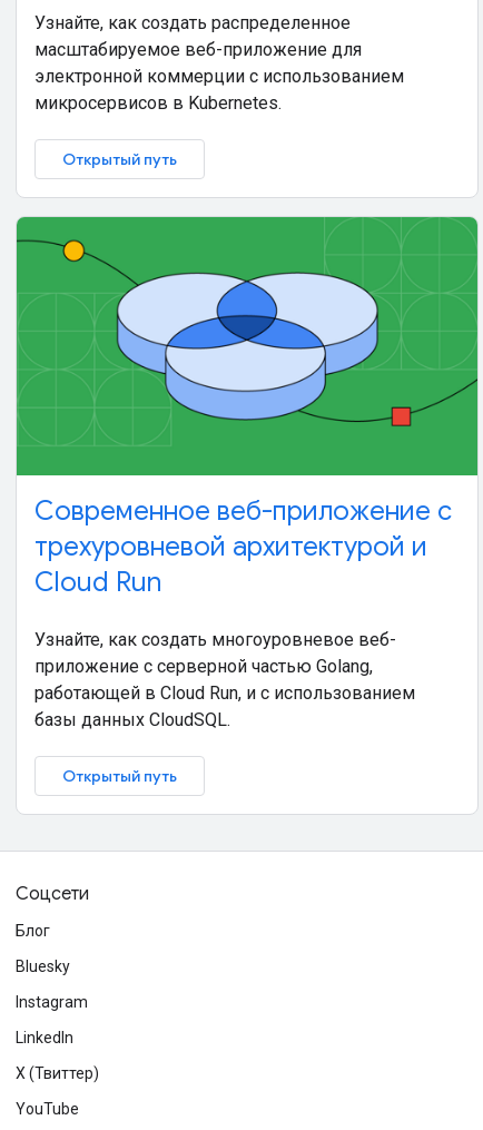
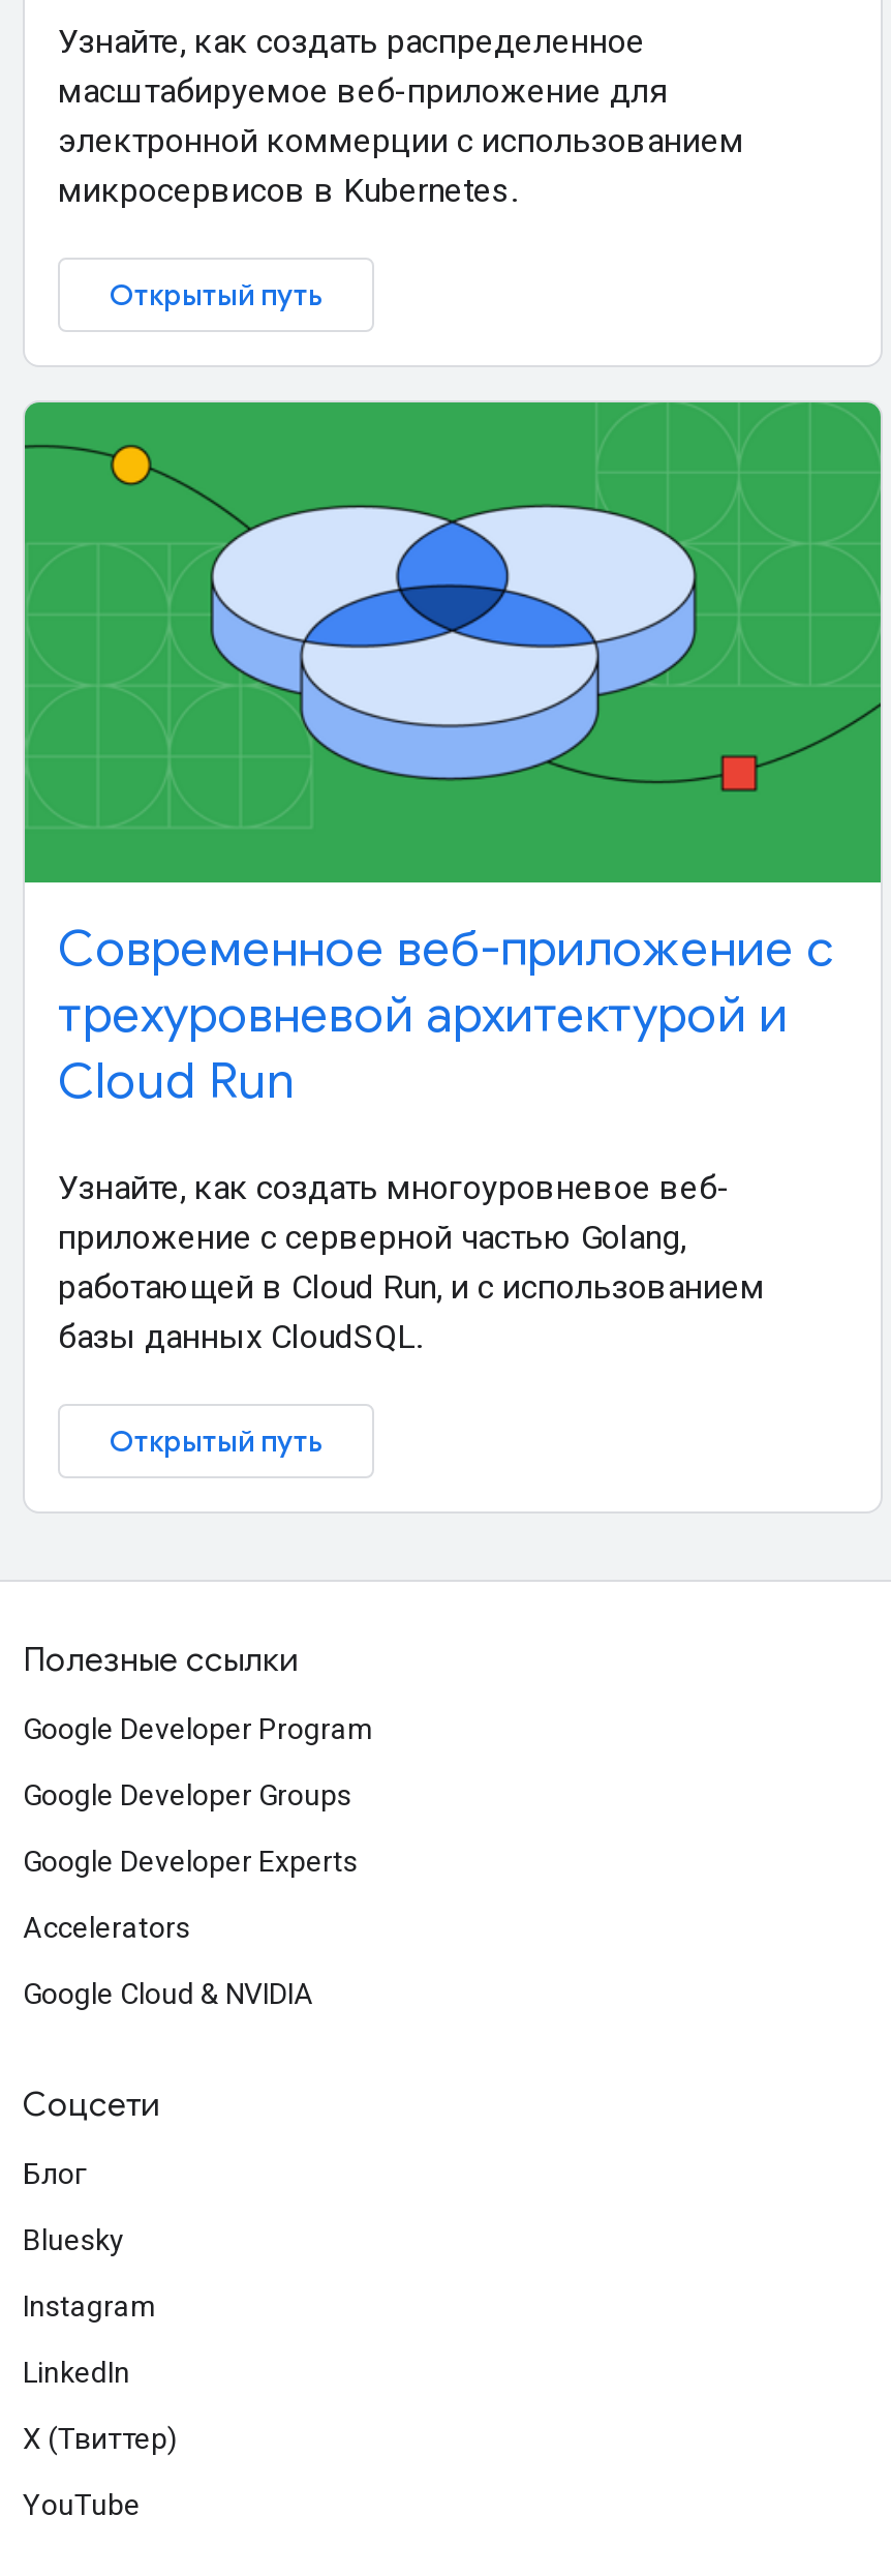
+ Полезные ссылки
+ Google Developer Program
+ Google Developer Groups
+ Google Developer Experts
+ Accelerators
+ Google Cloud & NVIDIA
